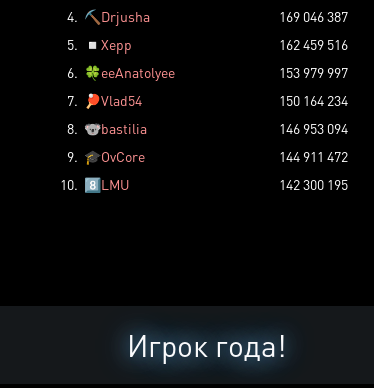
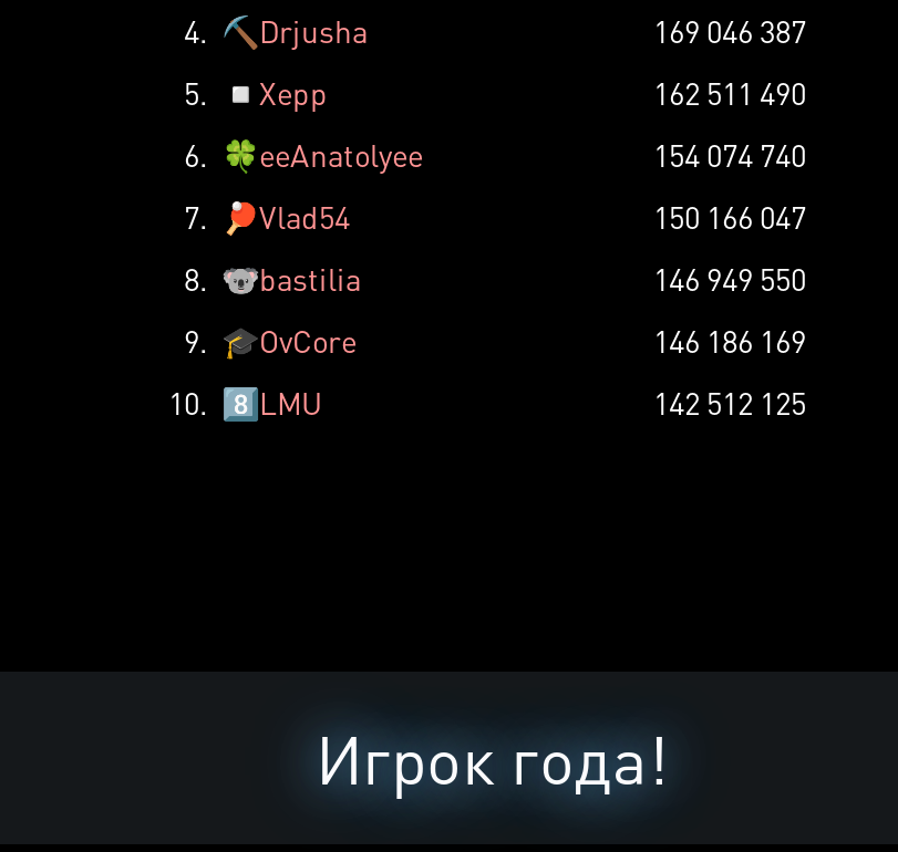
- 162 459 516
+ 162 511 490

- 153 979 997
+ 154 074 740

- 150 164 234
+ 150 166 047

- 146 953 094
+ 146 949 550

- 144 911 472
+ 146 186 169

- 142 300 195
+ 142 512 125
